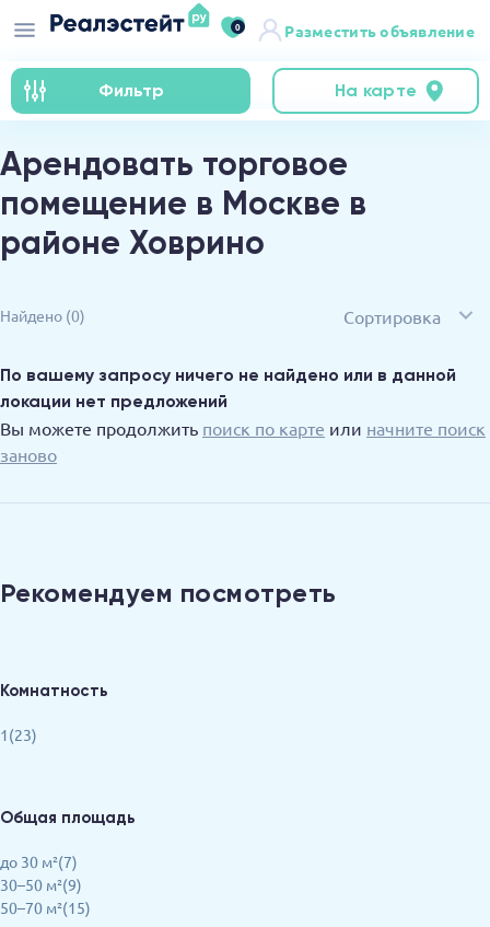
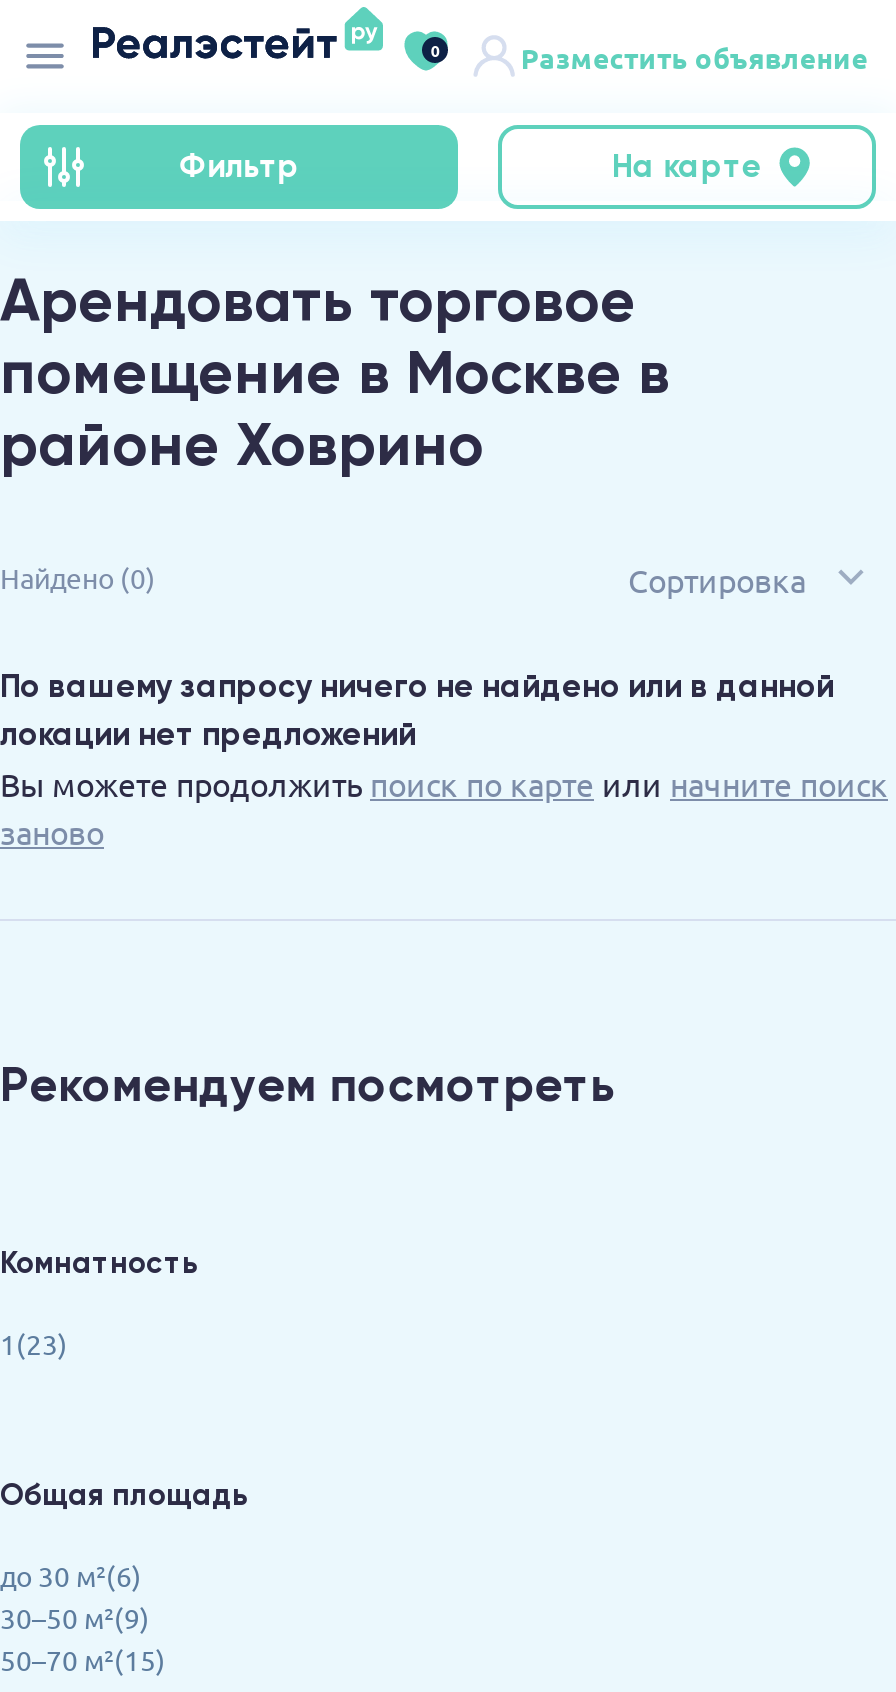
- до 30 м²(7)
+ до 30 м²(6)
